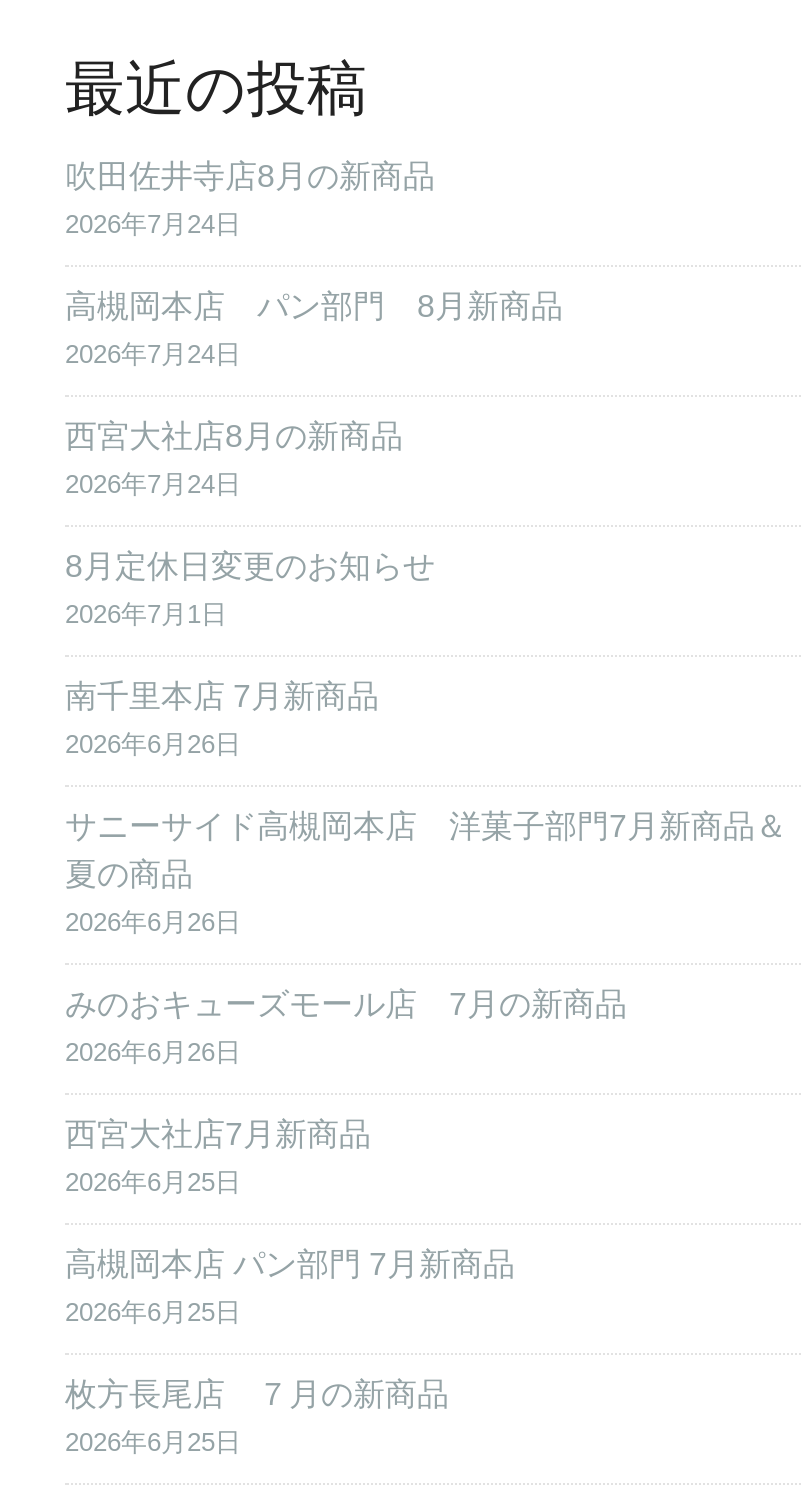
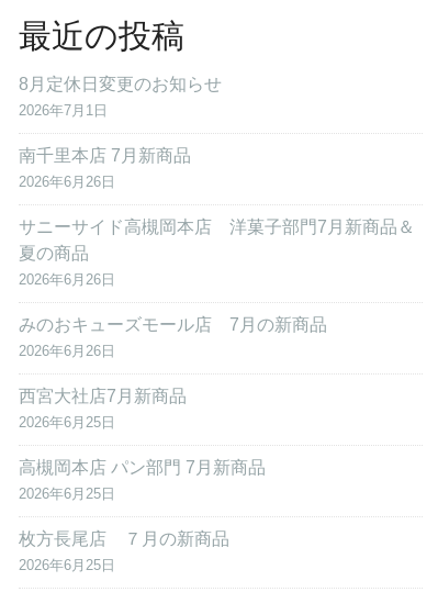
- 吹田佐井寺店8月の新商品
- 2026年7月24日
- 高槻岡本店 パン部門 8月新商品
- 2026年7月24日
- 西宮大社店8月の新商品
- 2026年7月24日
